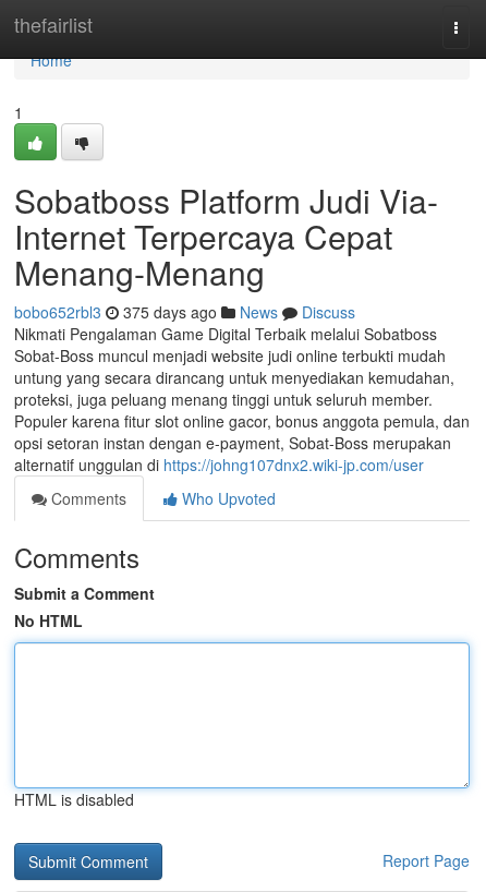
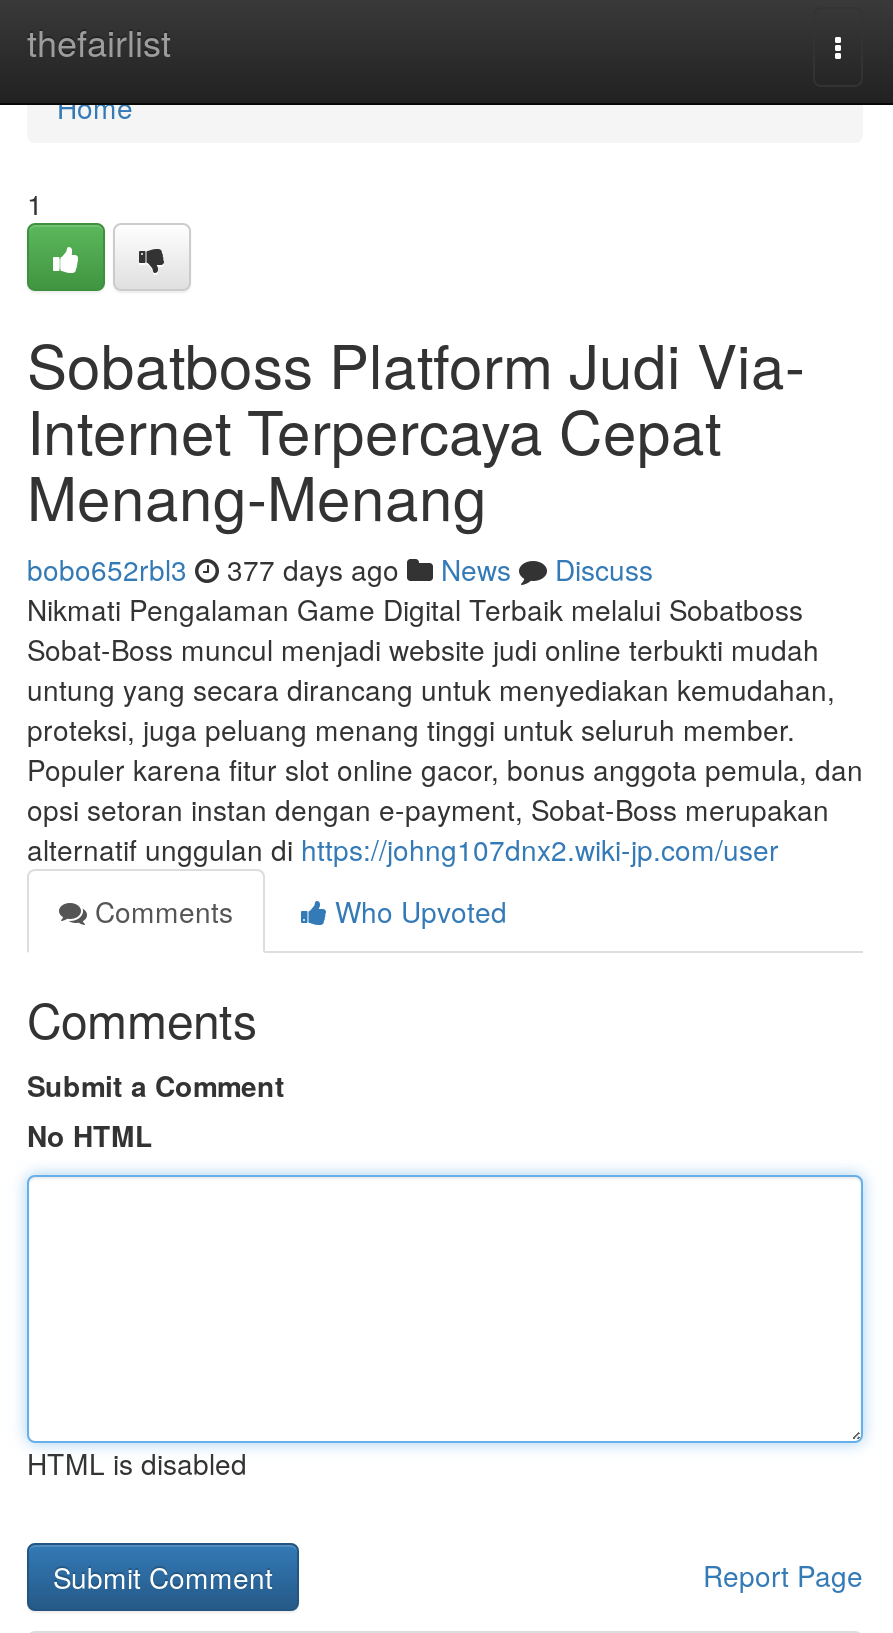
- bobo652rbl3 375 days ago News Discuss
+ bobo652rbl3 377 days ago News Discuss
